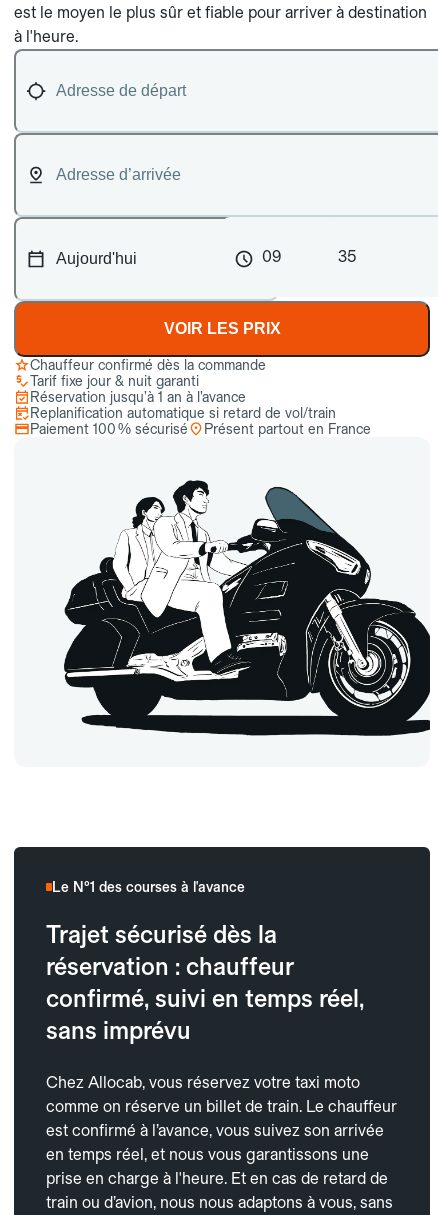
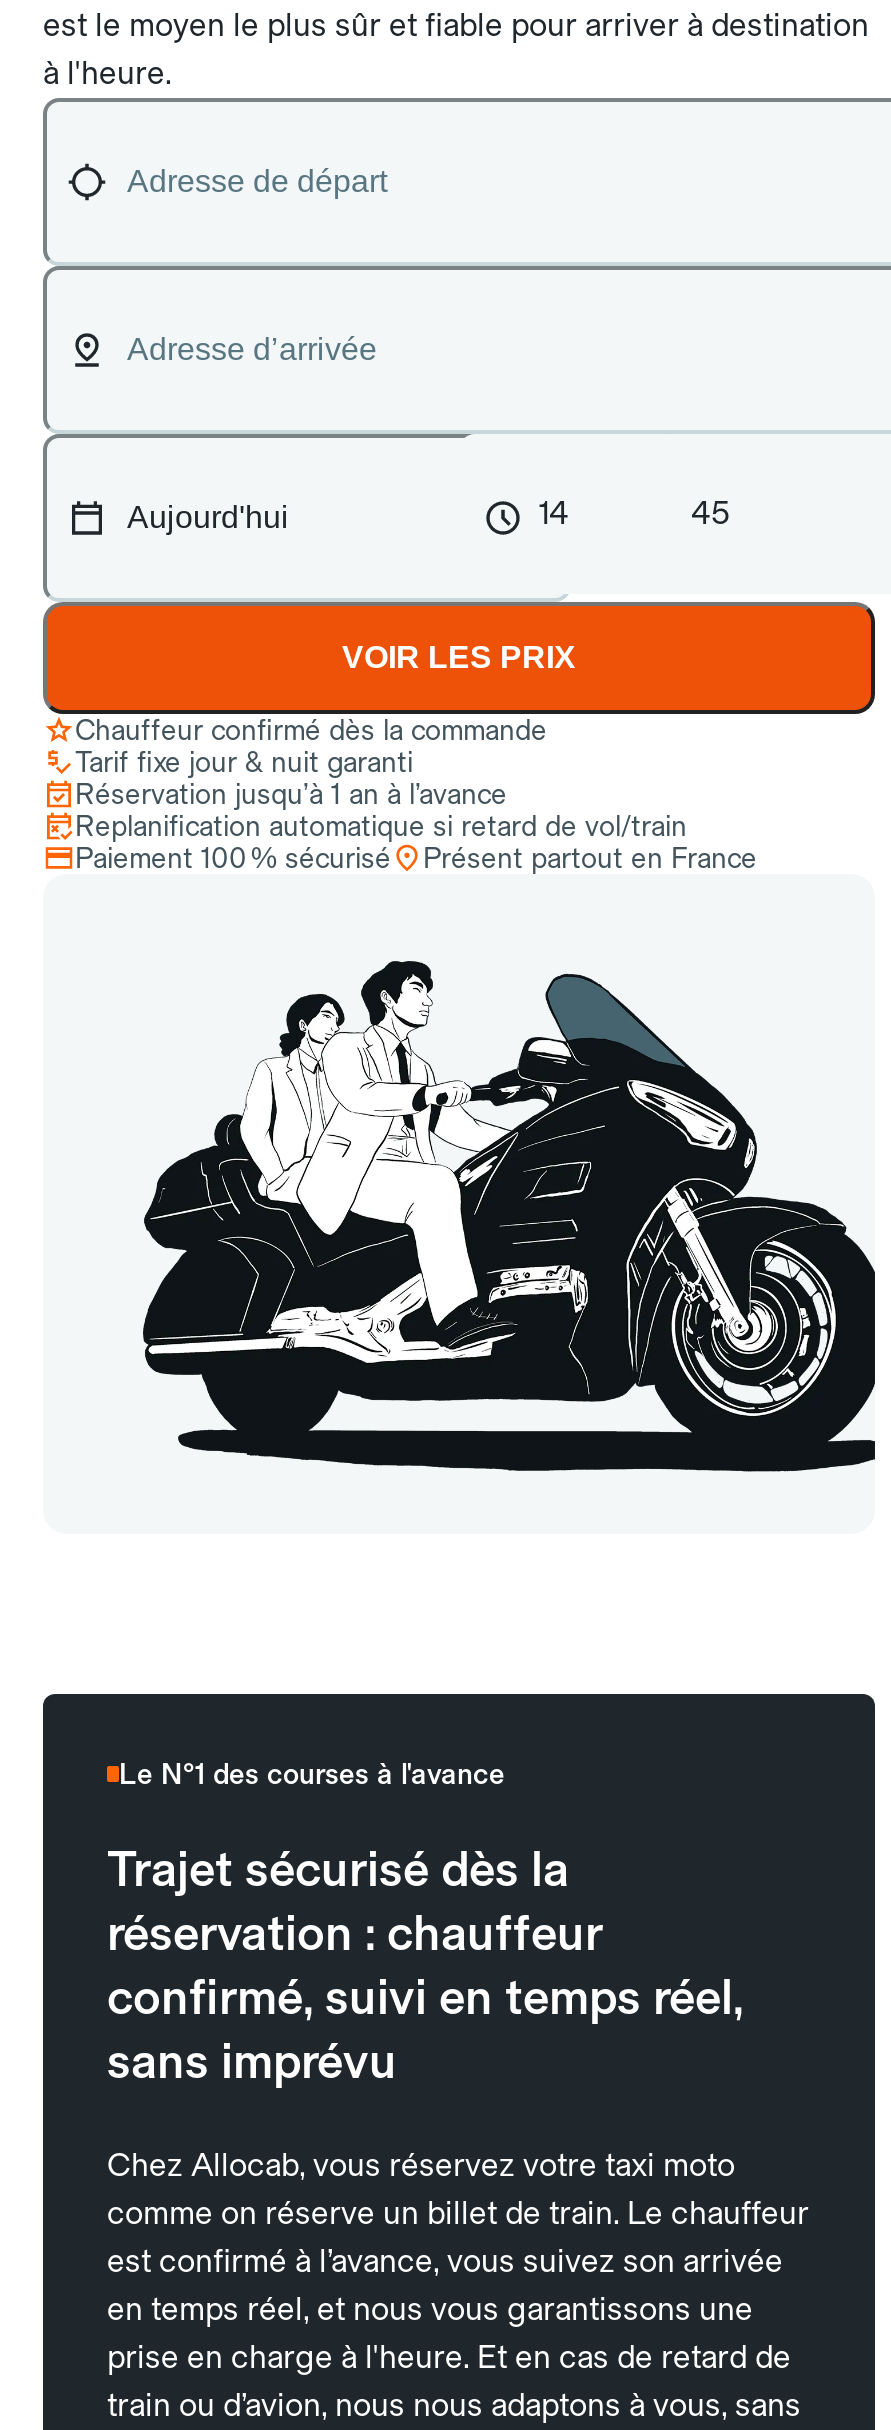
- 09
+ 14

- 35
+ 45
